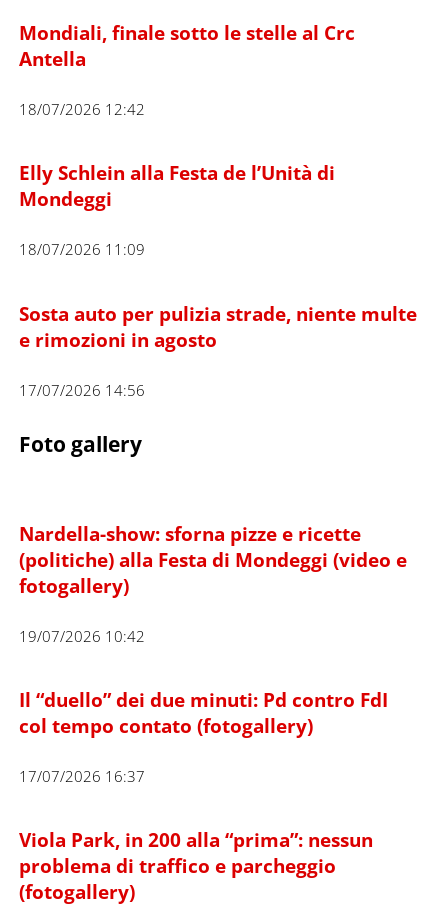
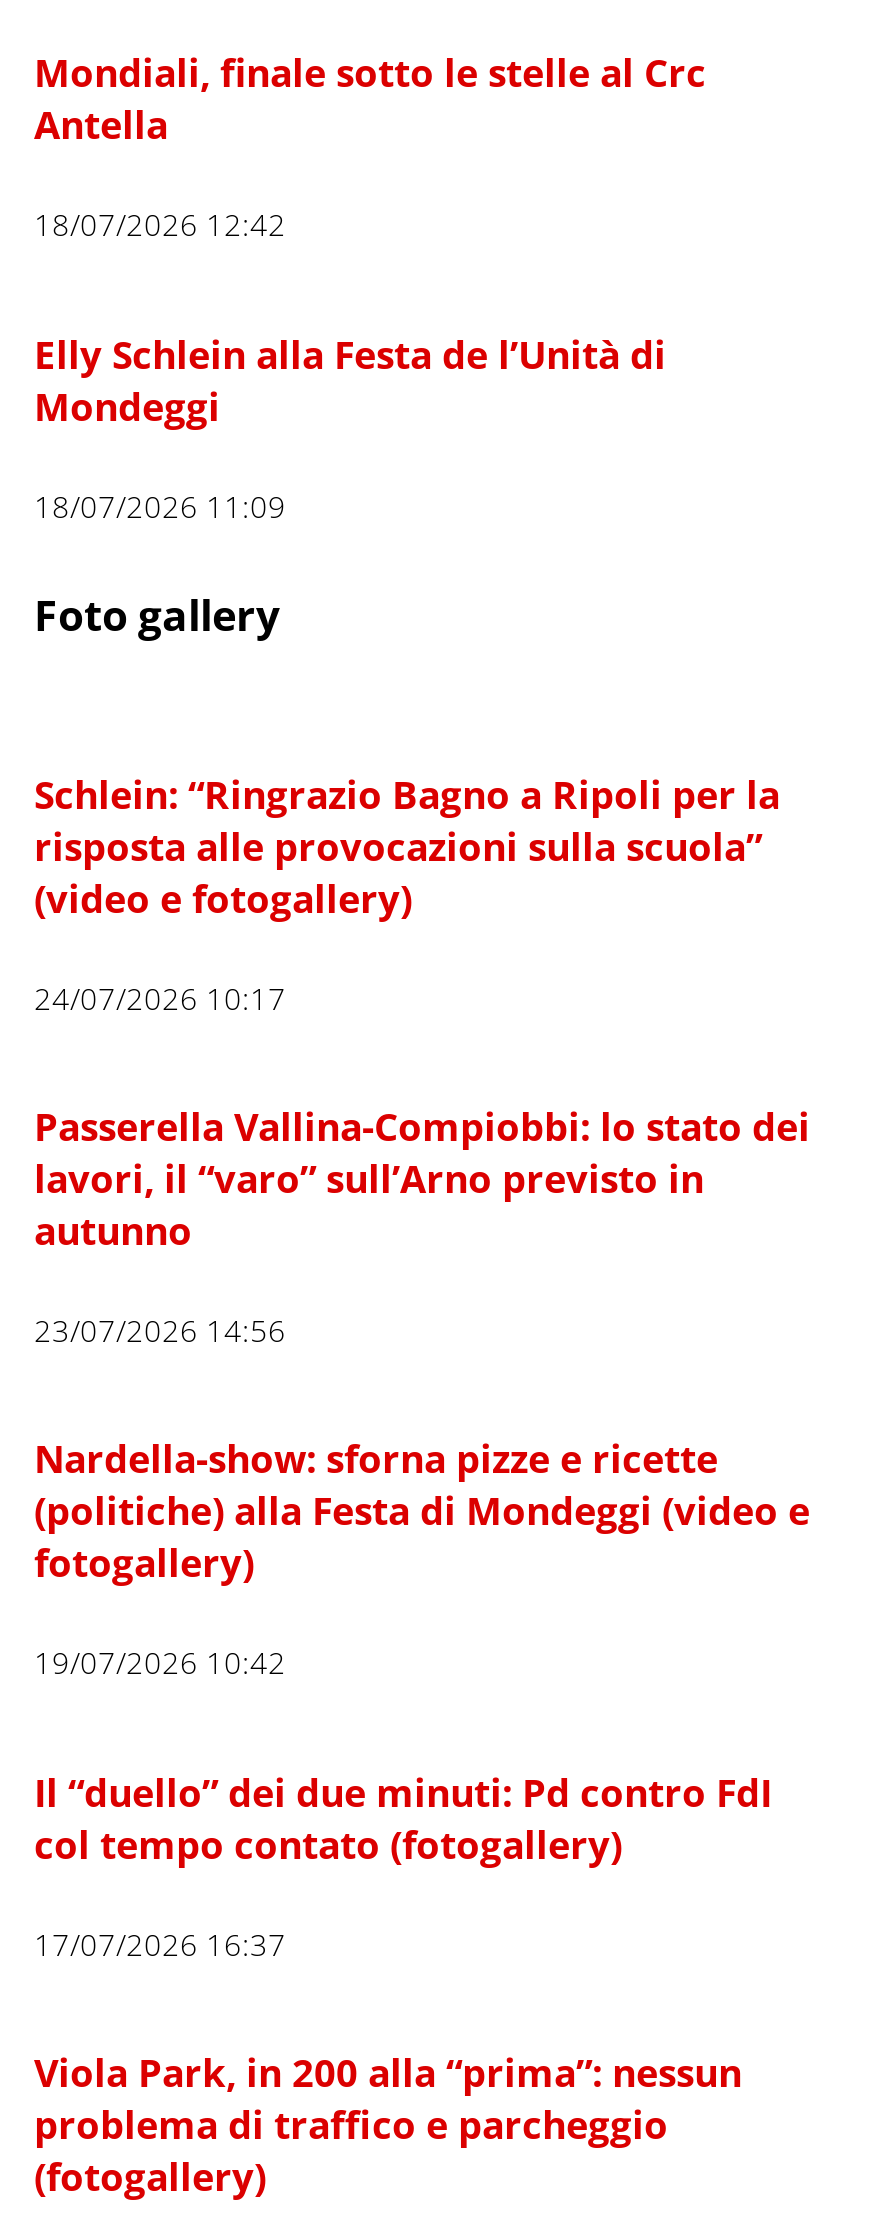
- Sosta auto per pulizia strade, niente multe
- e rimozioni in agosto
- 17/07/2026 14:56

moved up: Foto gallery

+ Schlein: “Ringrazio Bagno a Ripoli per la
+ risposta alle provocazioni sulla scuola”
+ (video e fotogallery)
+ 24/07/2026 10:17
+ Passerella Vallina-Compiobbi: lo stato dei
+ lavori, il “varo” sull’Arno previsto in
+ autunno
+ 23/07/2026 14:56
